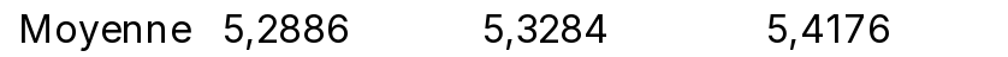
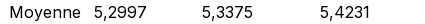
- Moyenne 5,2886
+ Moyenne 5,2997

- 5,3284
+ 5,3375

- 5,4176
+ 5,4231
